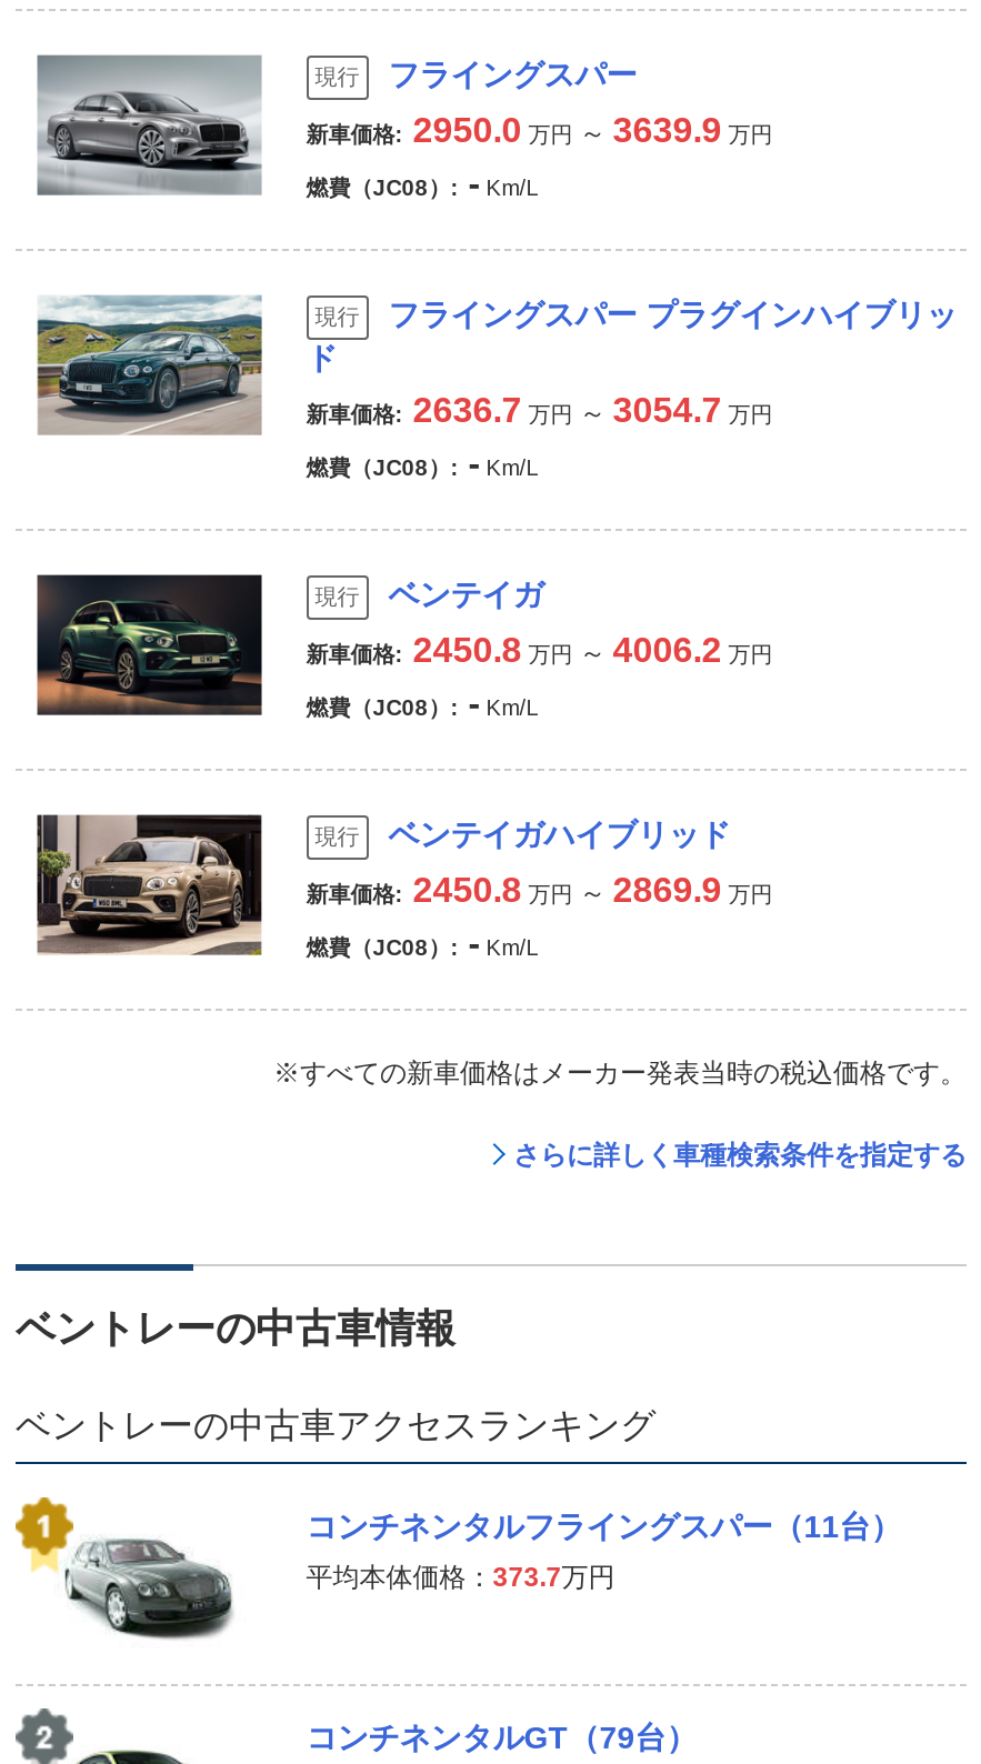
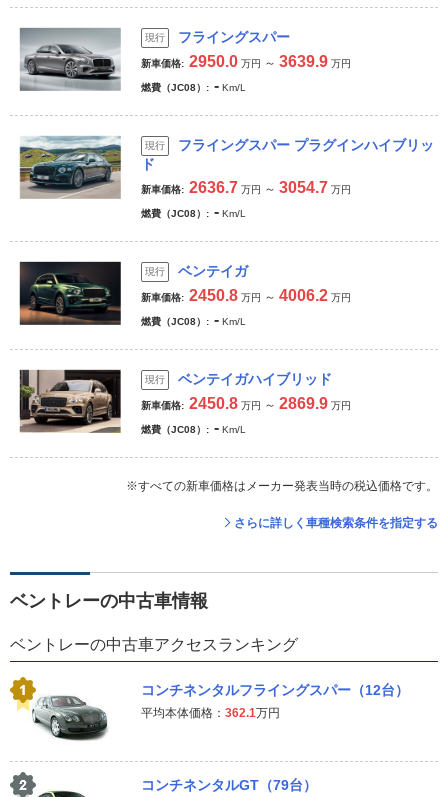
- コンチネンタルフライングスパー（11台）
+ コンチネンタルフライングスパー（12台）

- 平均本体価格：373.7万円
+ 平均本体価格：362.1万円
